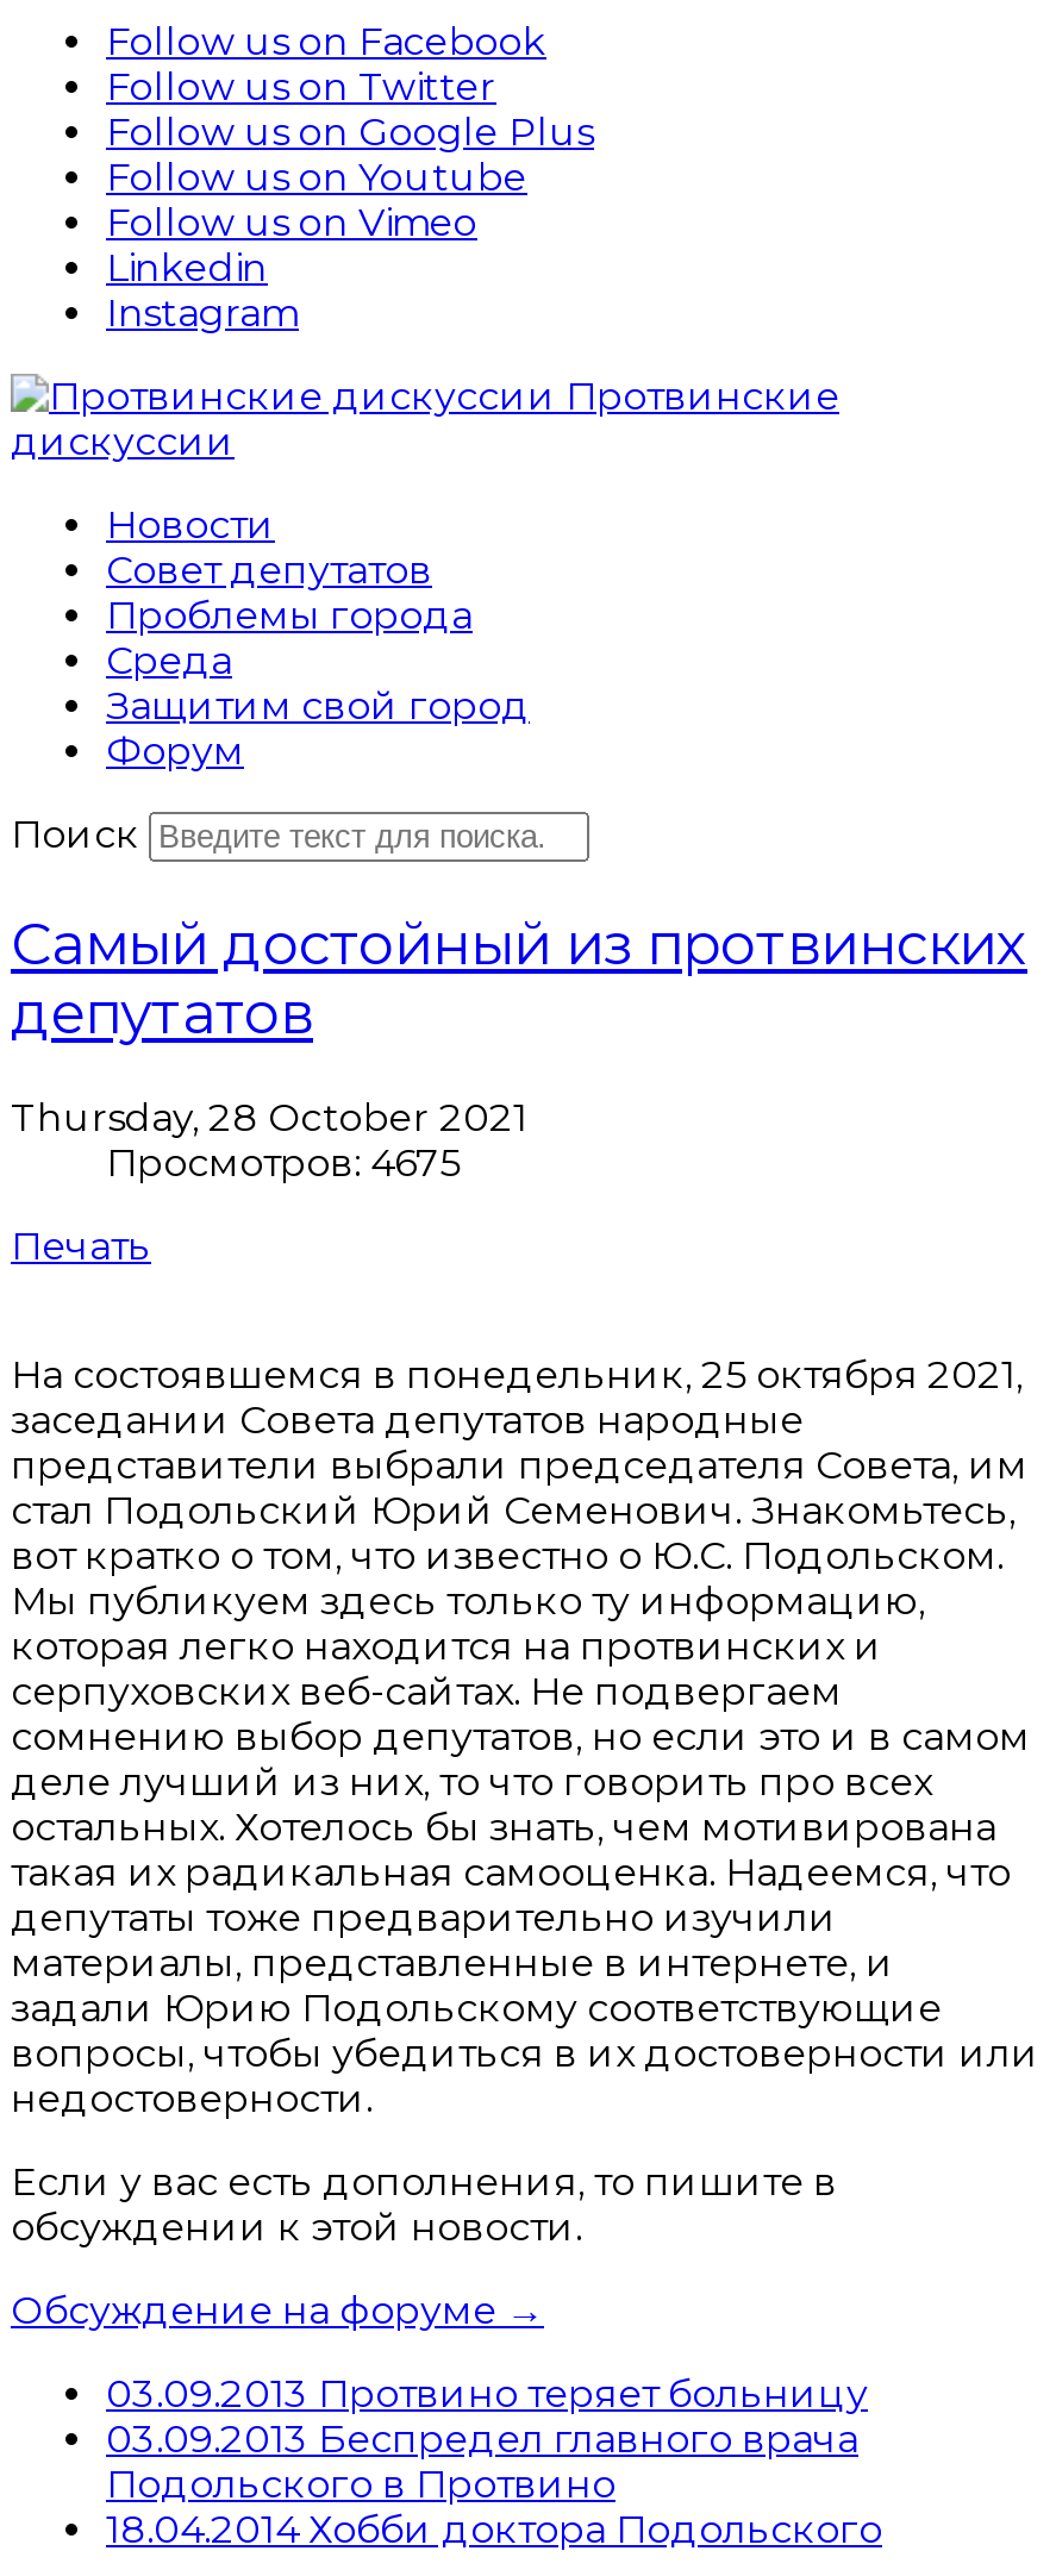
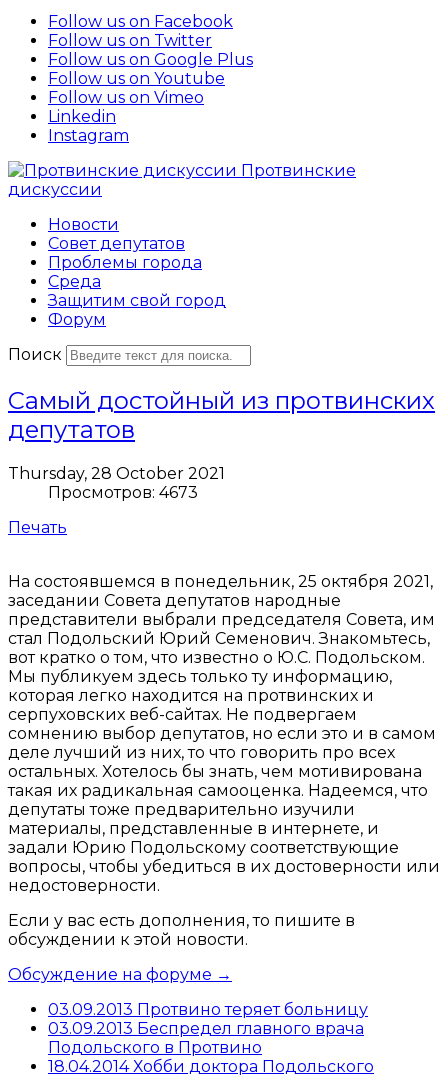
- Просмотров: 4675
+ Просмотров: 4673
